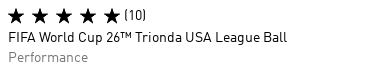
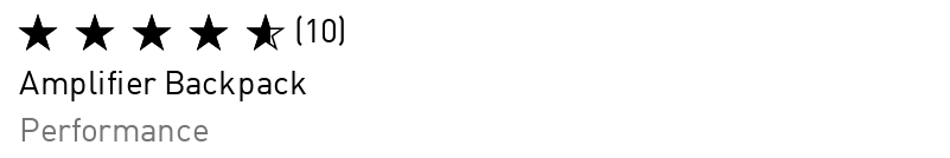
- FIFA World Cup 26™ Trionda USA League Ball
+ Amplifier Backpack
